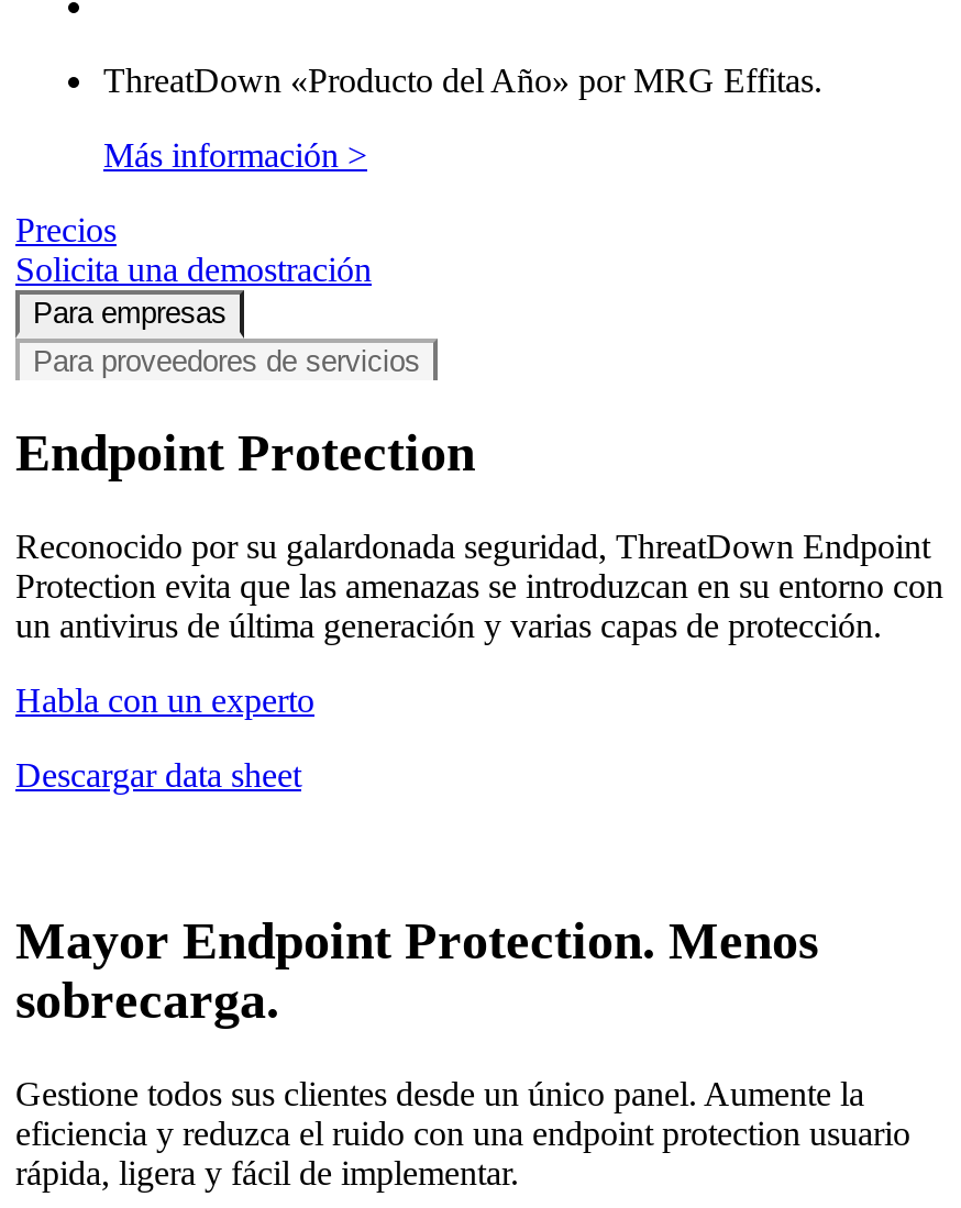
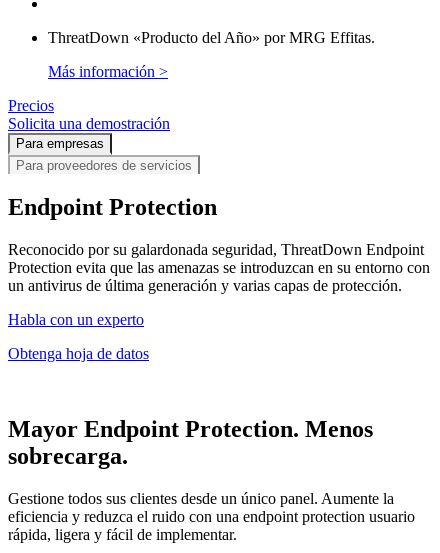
- Descargar data sheet
+ Obtenga hoja de datos
